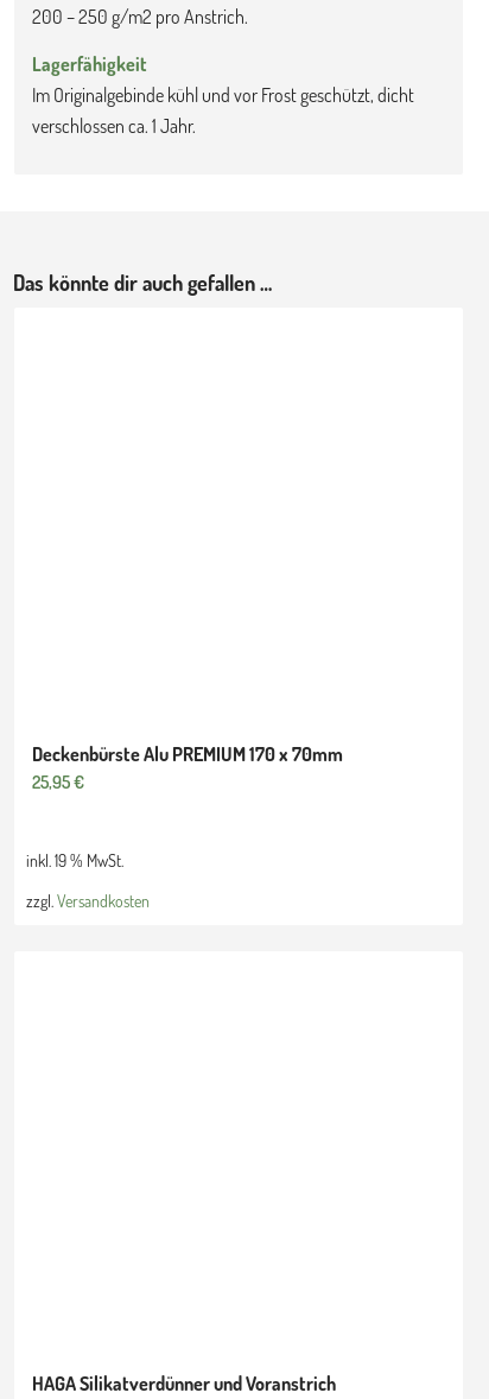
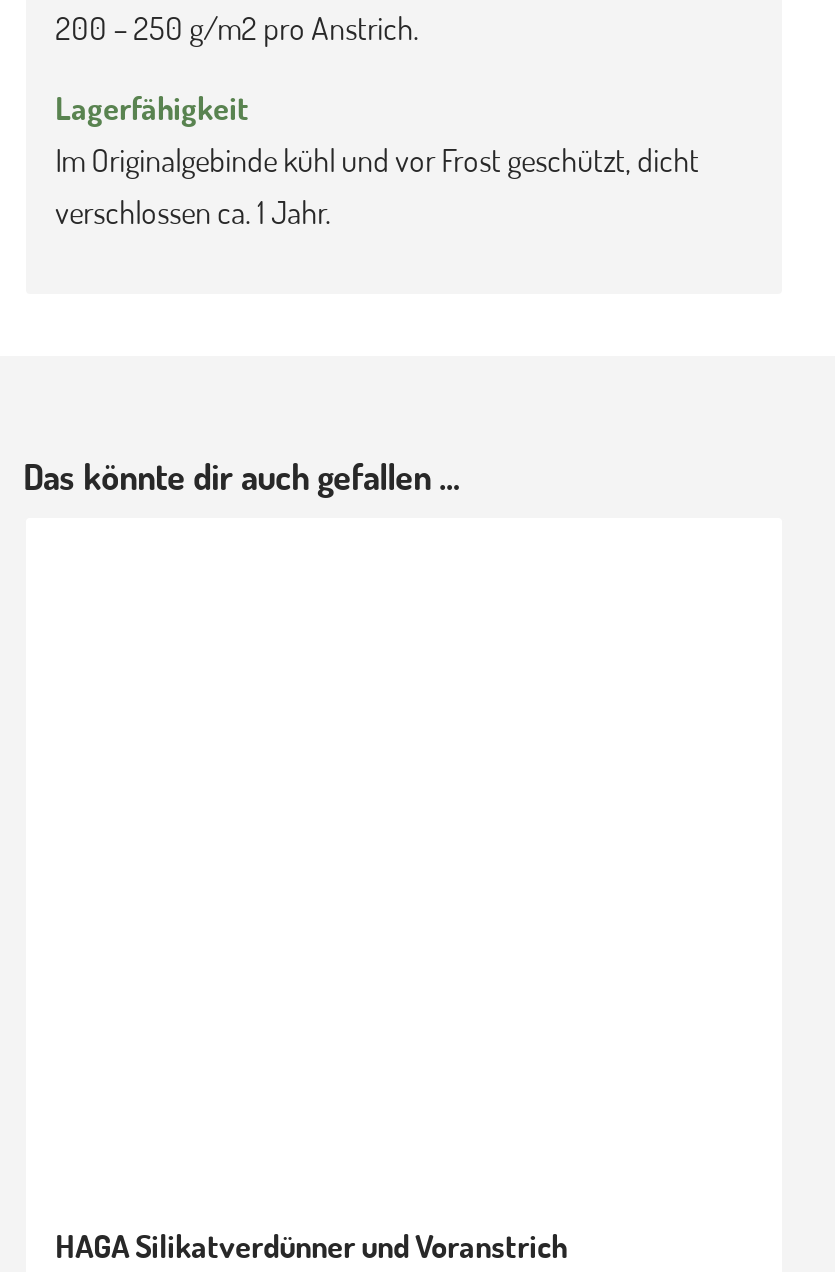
- Deckenbürste Alu PREMIUM 170 x 70mm
- 25,95€
- inkl. 19 % MwSt.
- zzgl. Versandkosten
